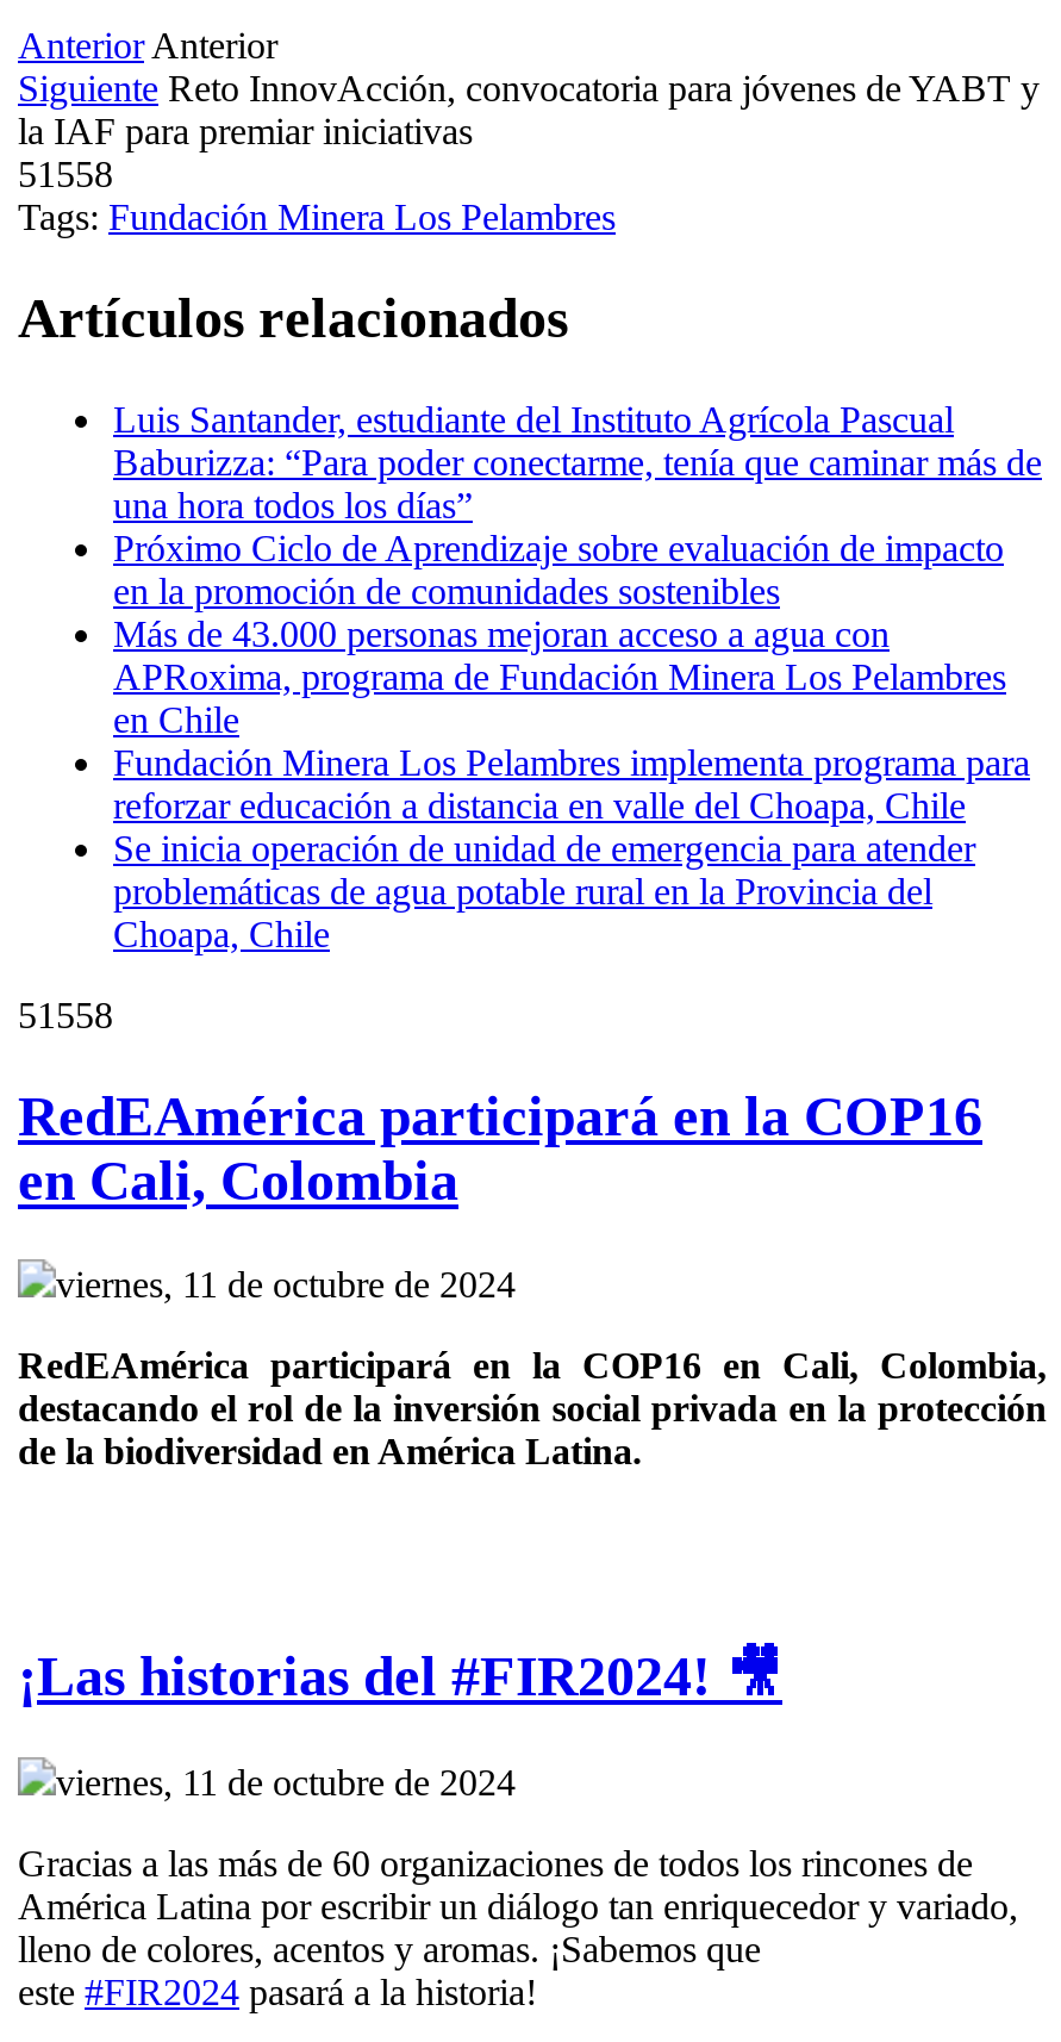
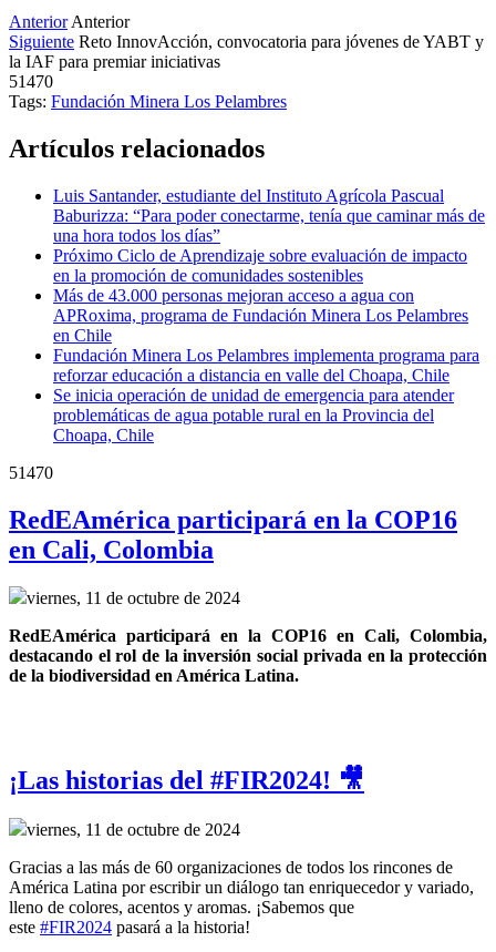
- 51558
+ 51470

- 51558
+ 51470
